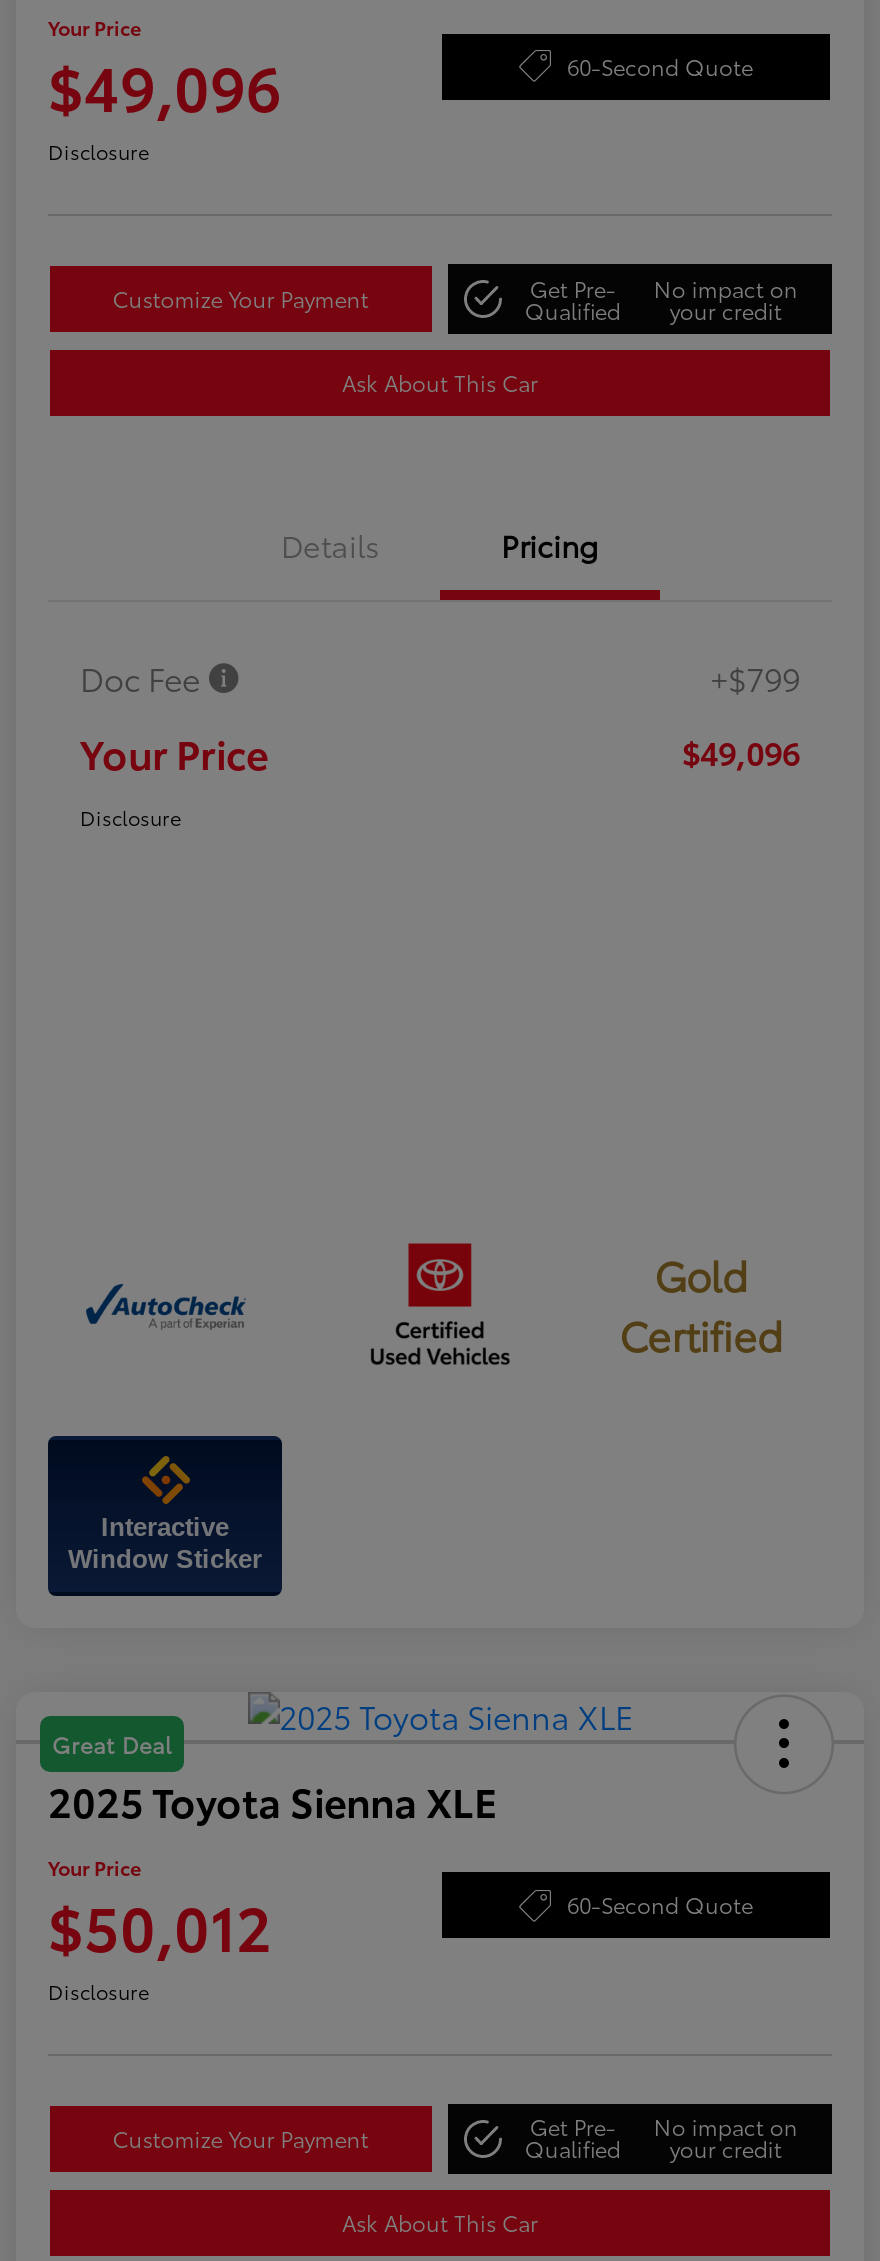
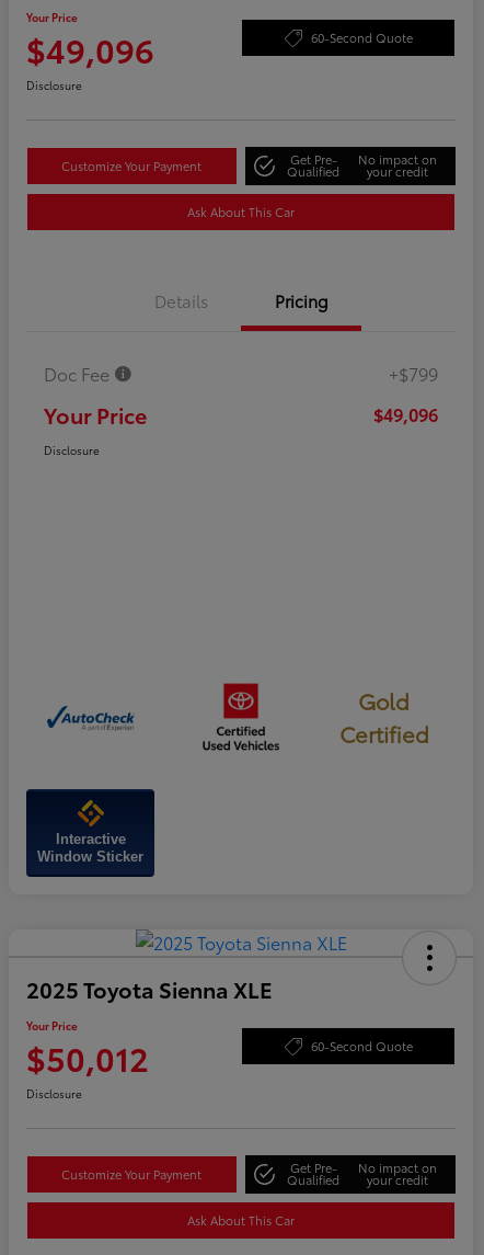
- Great Deal
